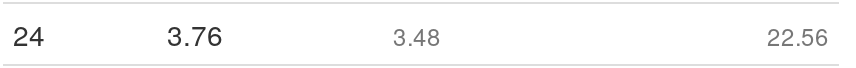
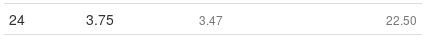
- 3.76
+ 3.75

- 3.48
+ 3.47

- 22.56
+ 22.50
